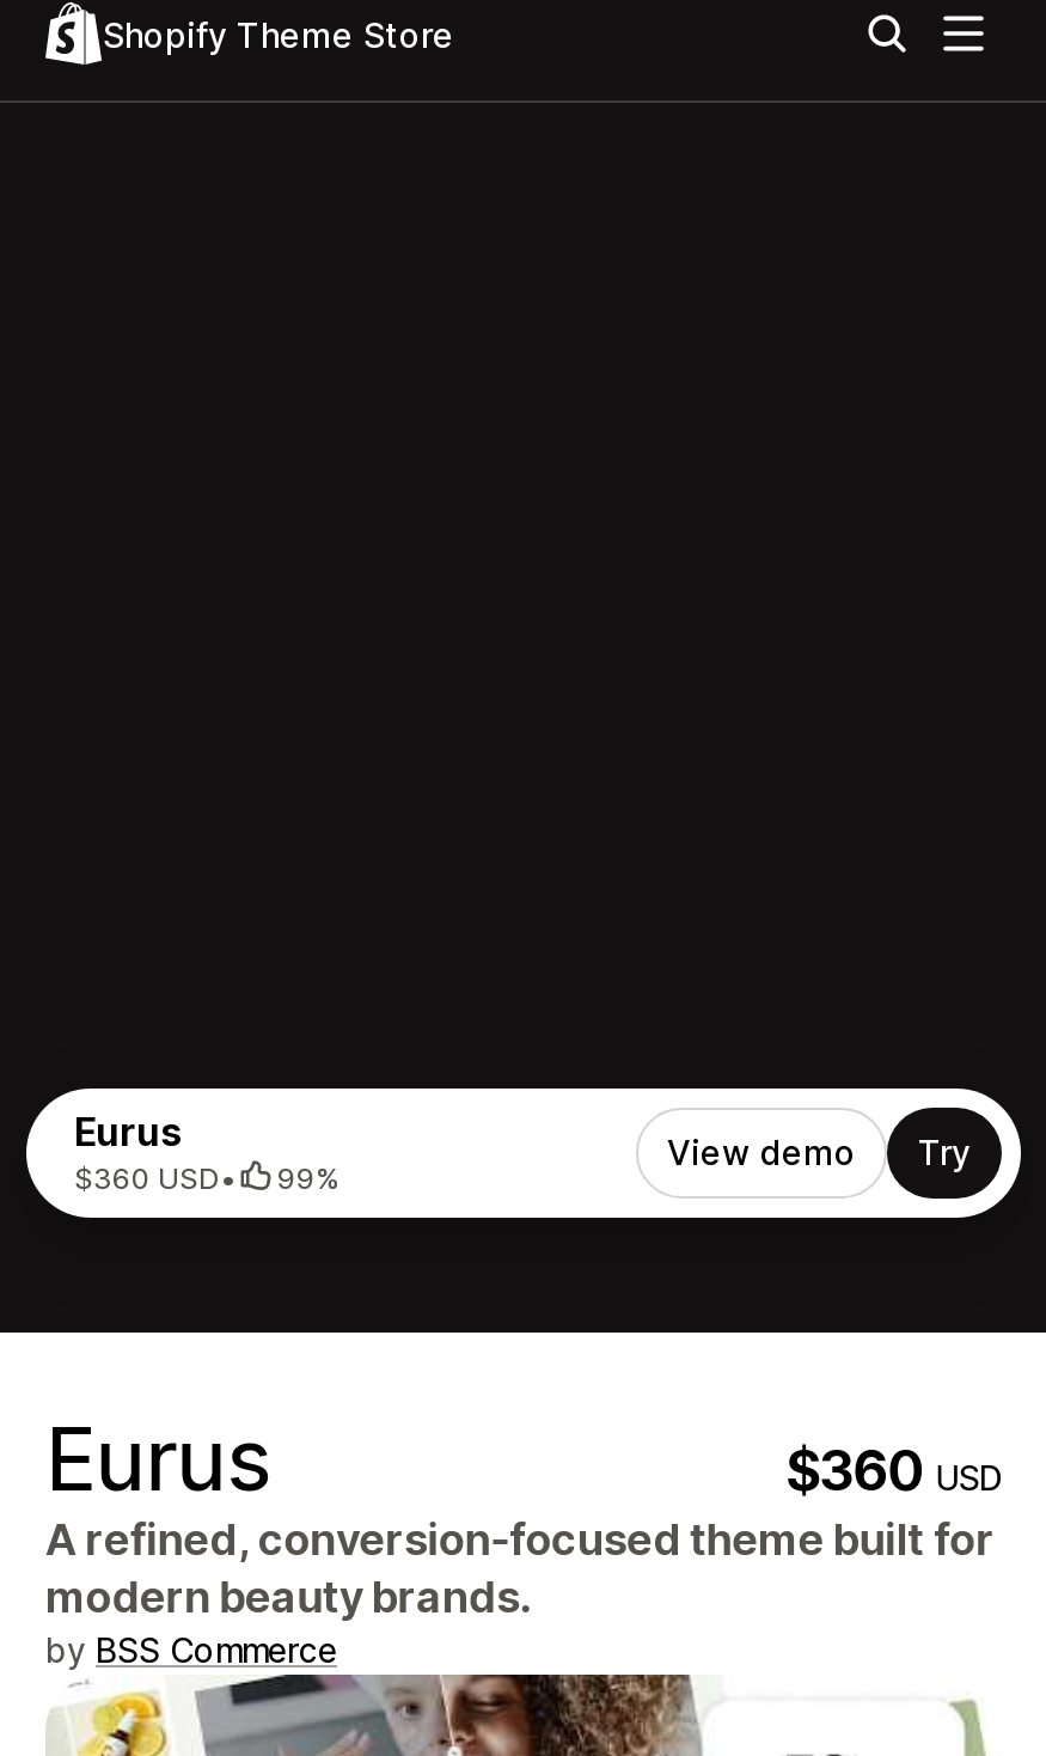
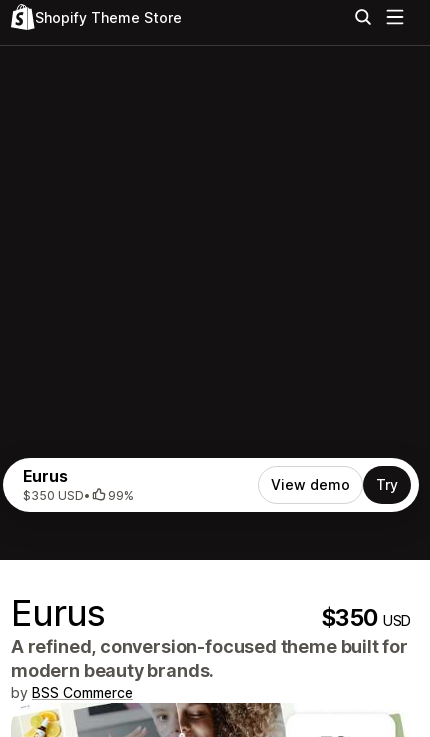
- $360 USD• 99%
+ $350 USD• 99%

- $360 USD
+ $350 USD
